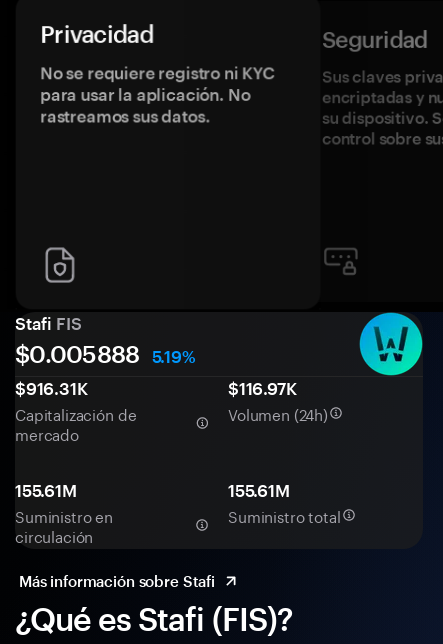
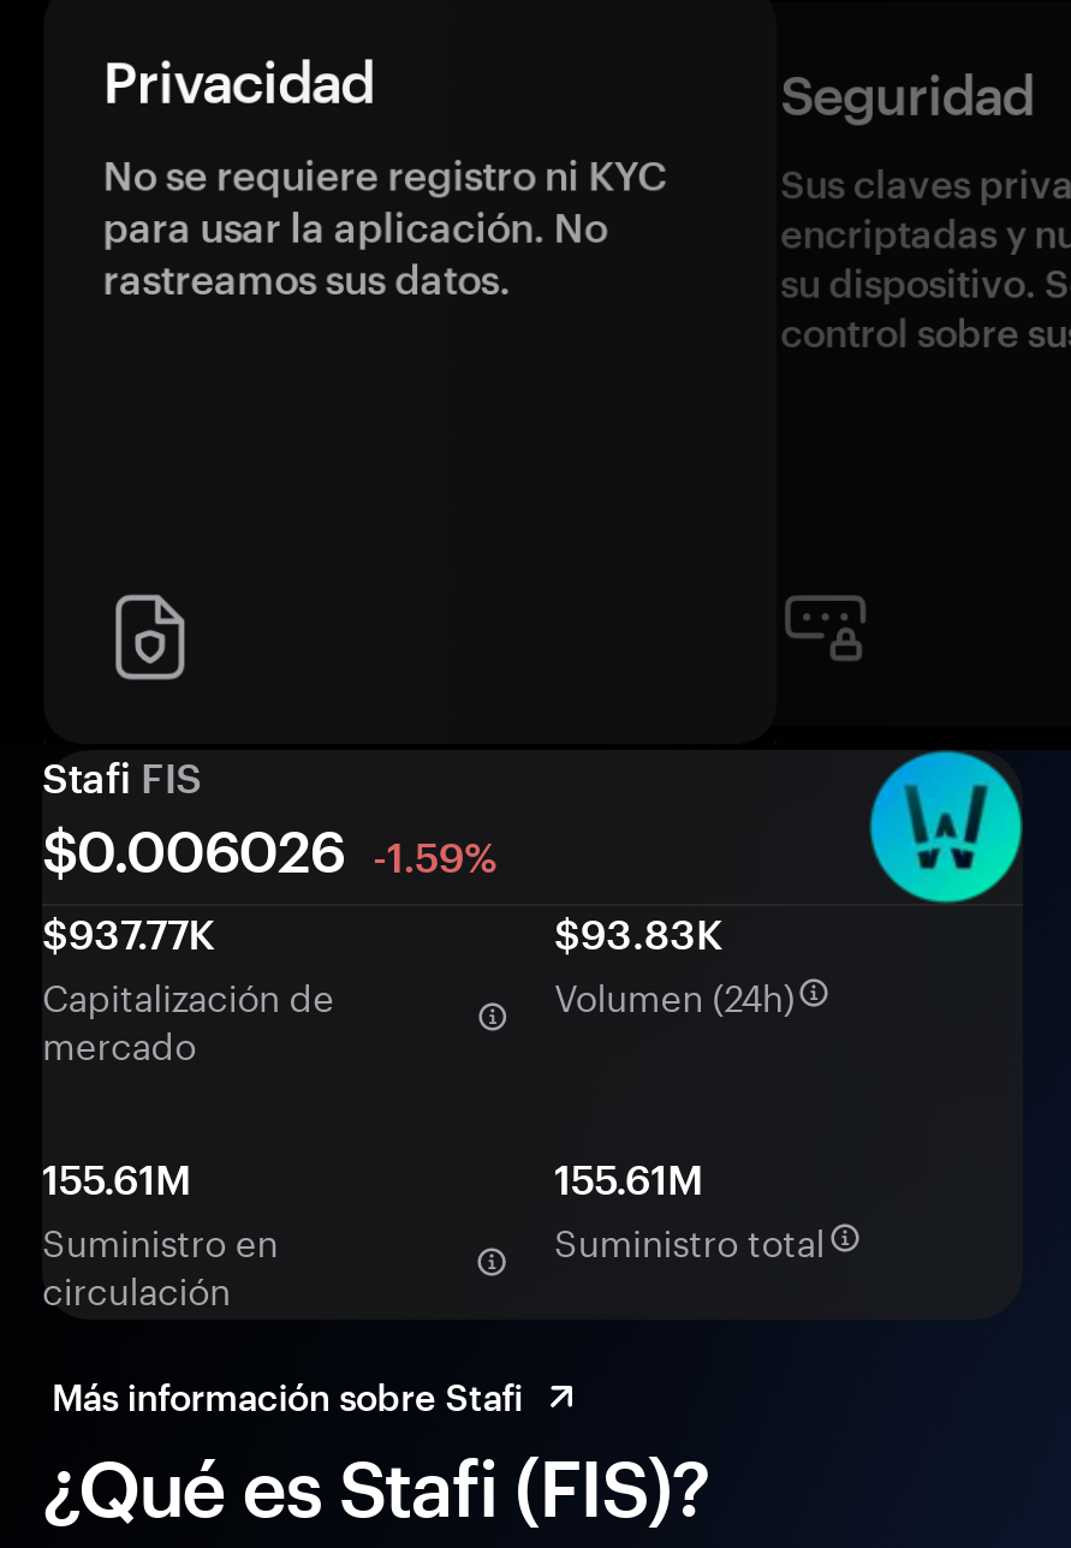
- $0.005888 5.19%
- $916.31K
+ $0.006026 -1.59%
+ $937.77K

- $116.97K
+ $93.83K
